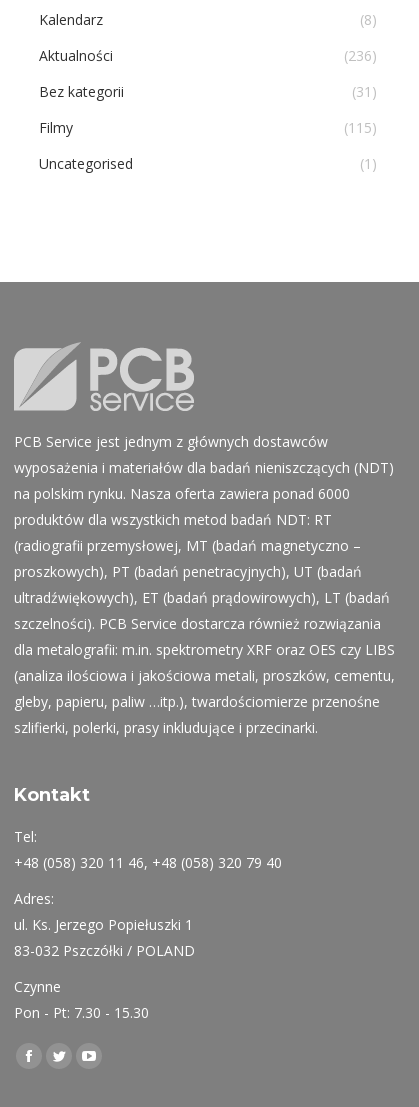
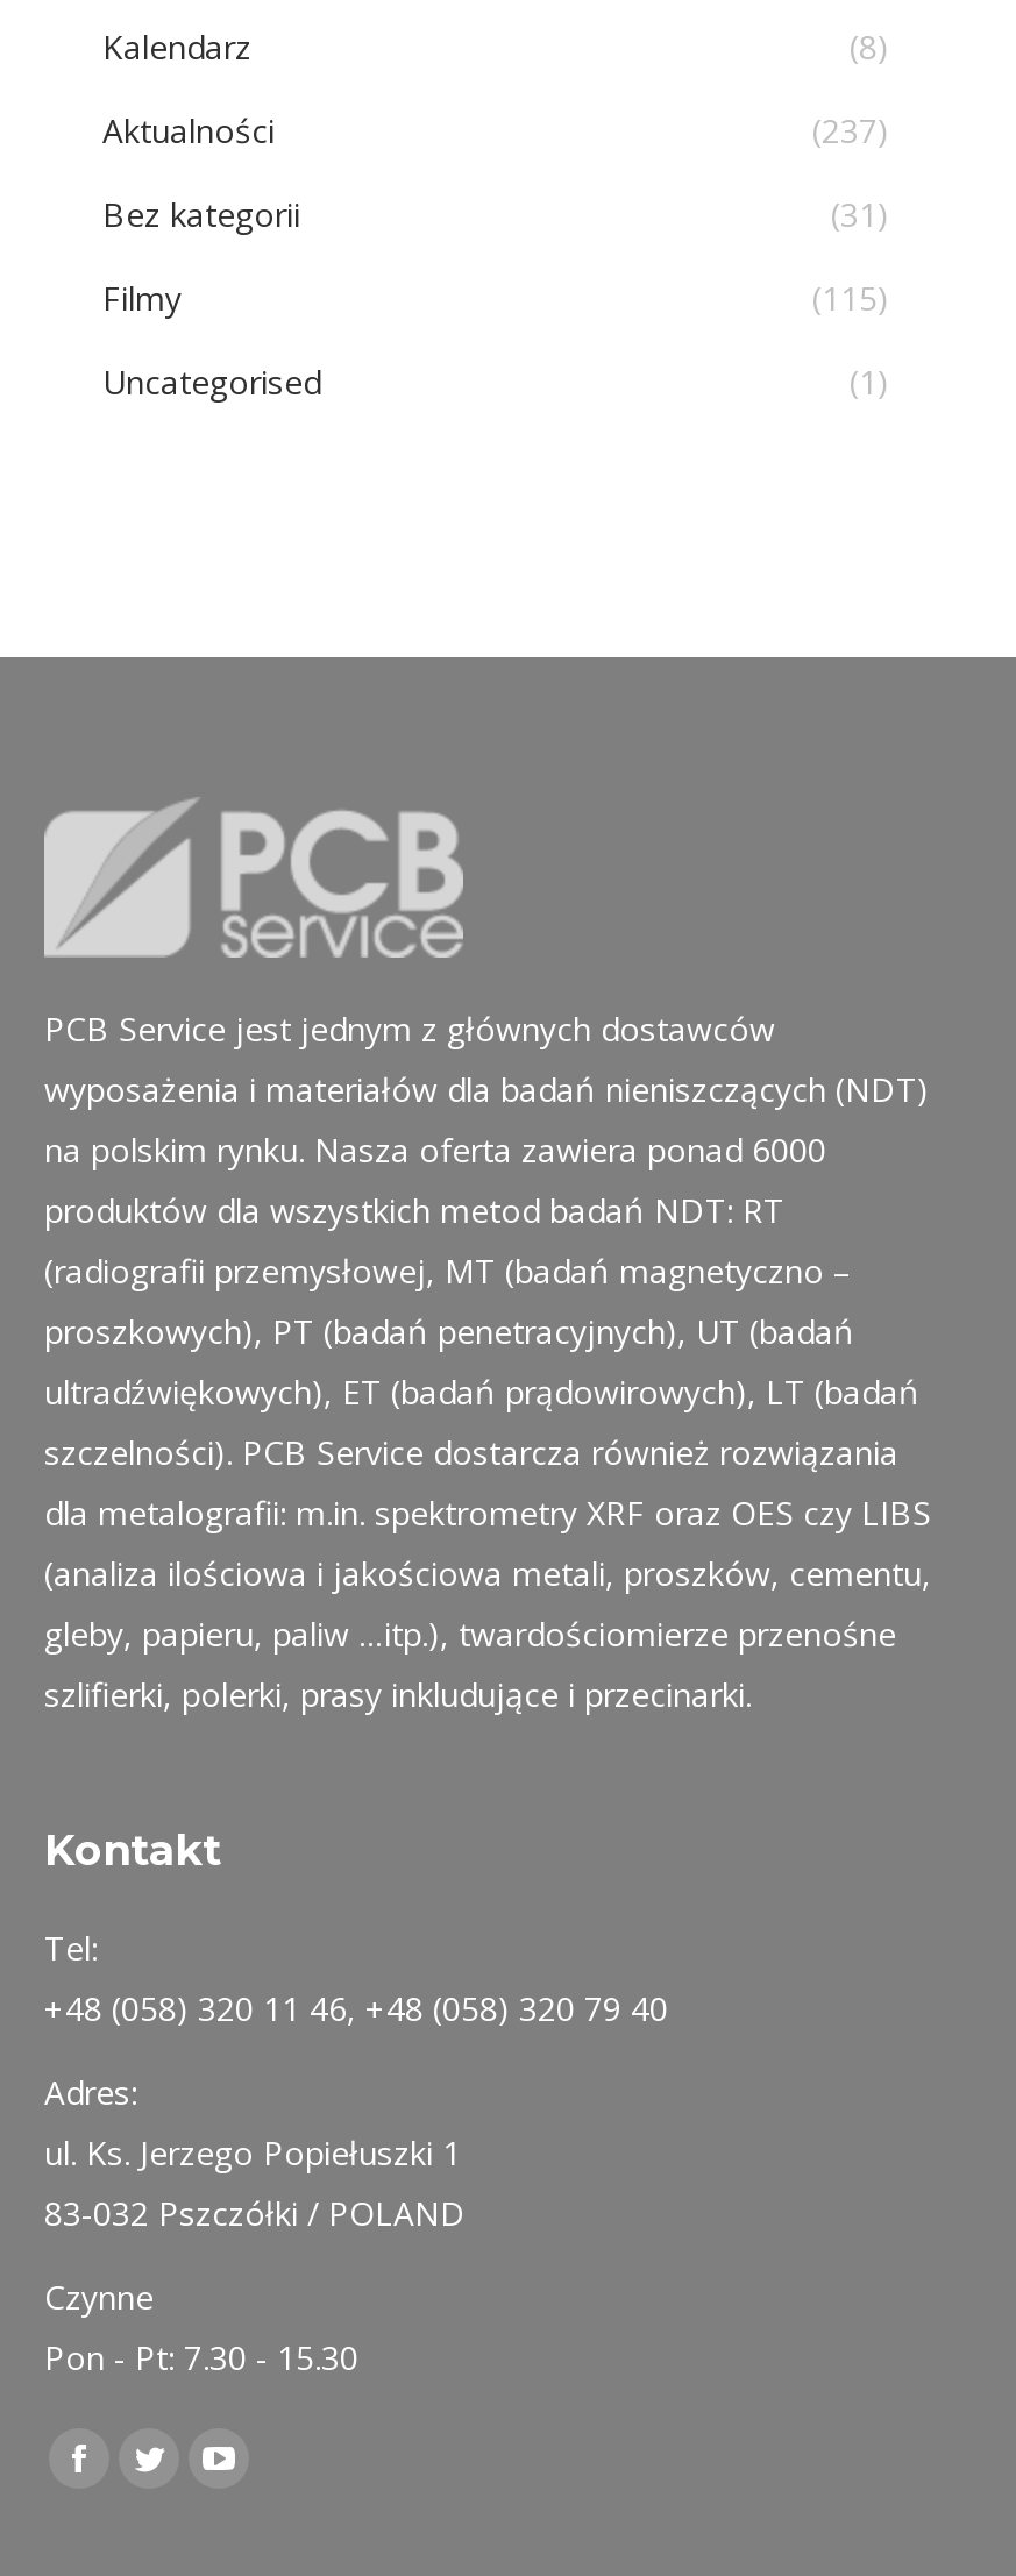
- (236)
+ (237)
